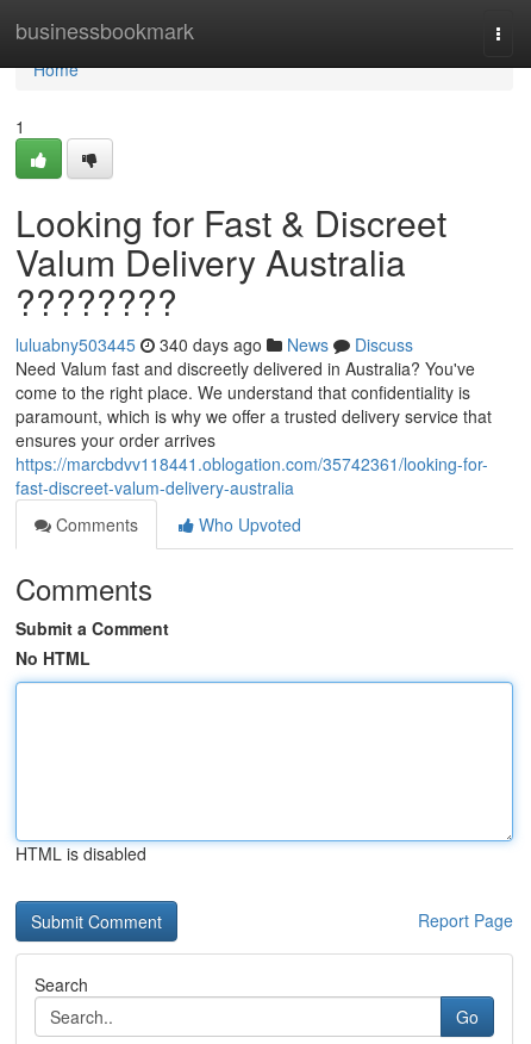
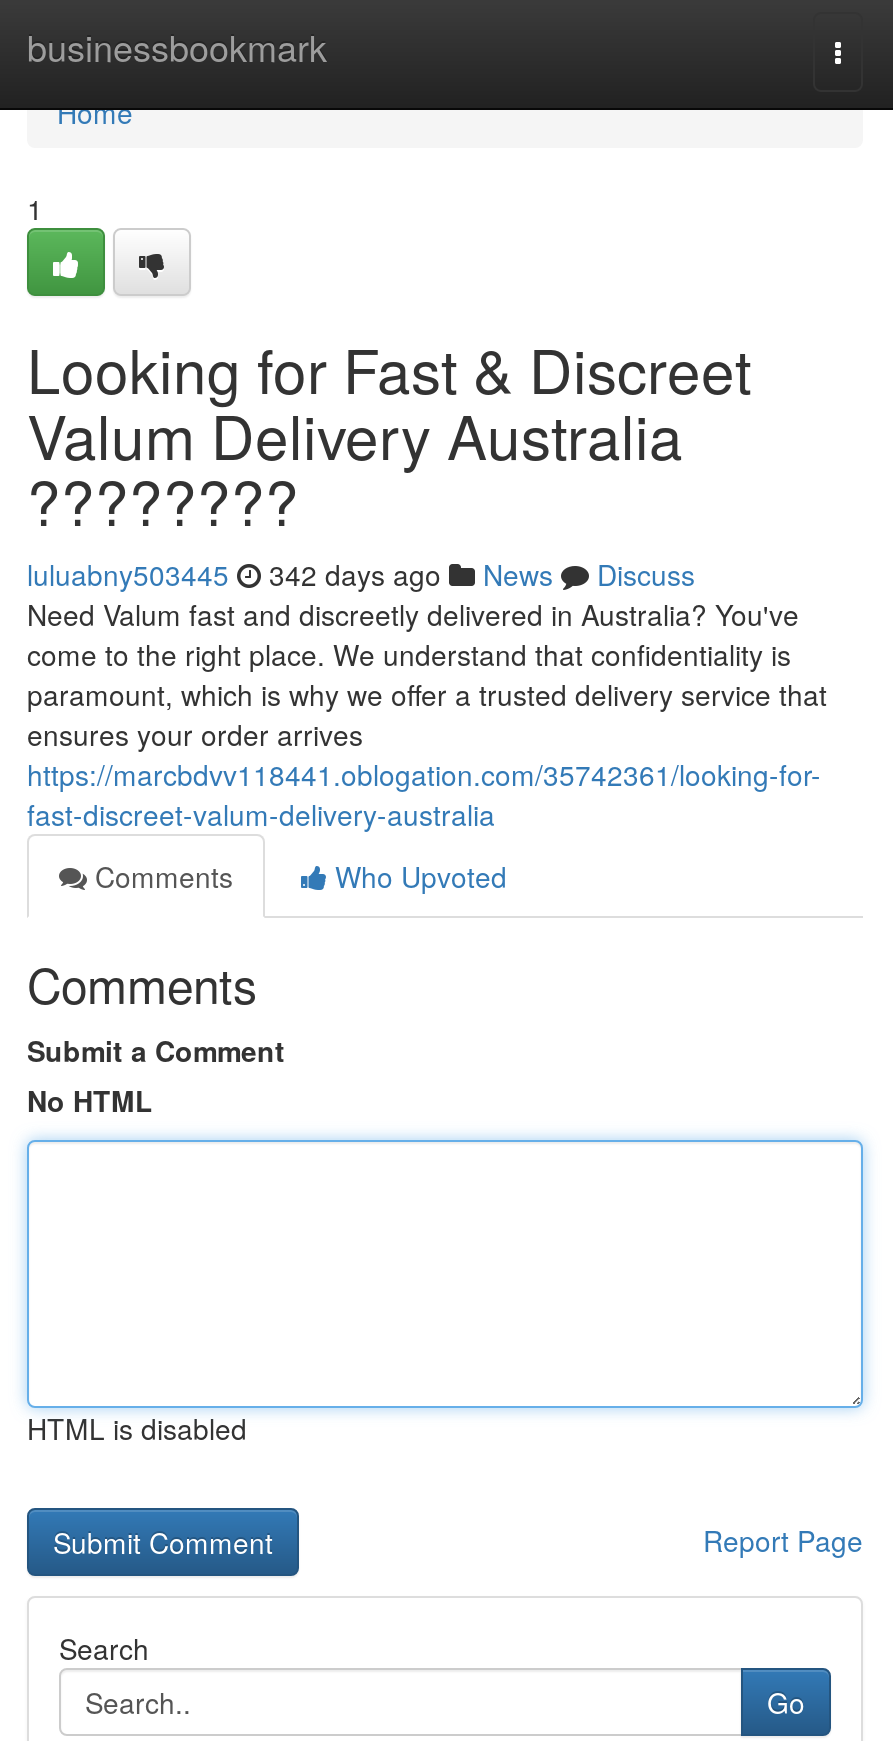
- luluabny503445 340 days ago News Discuss
+ luluabny503445 342 days ago News Discuss
